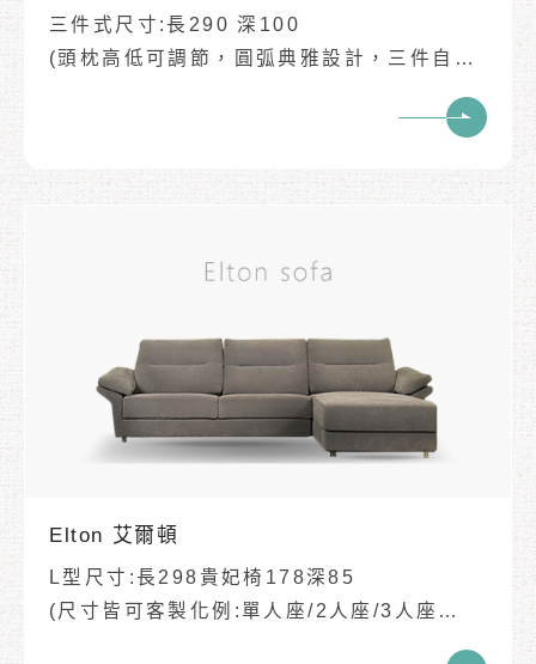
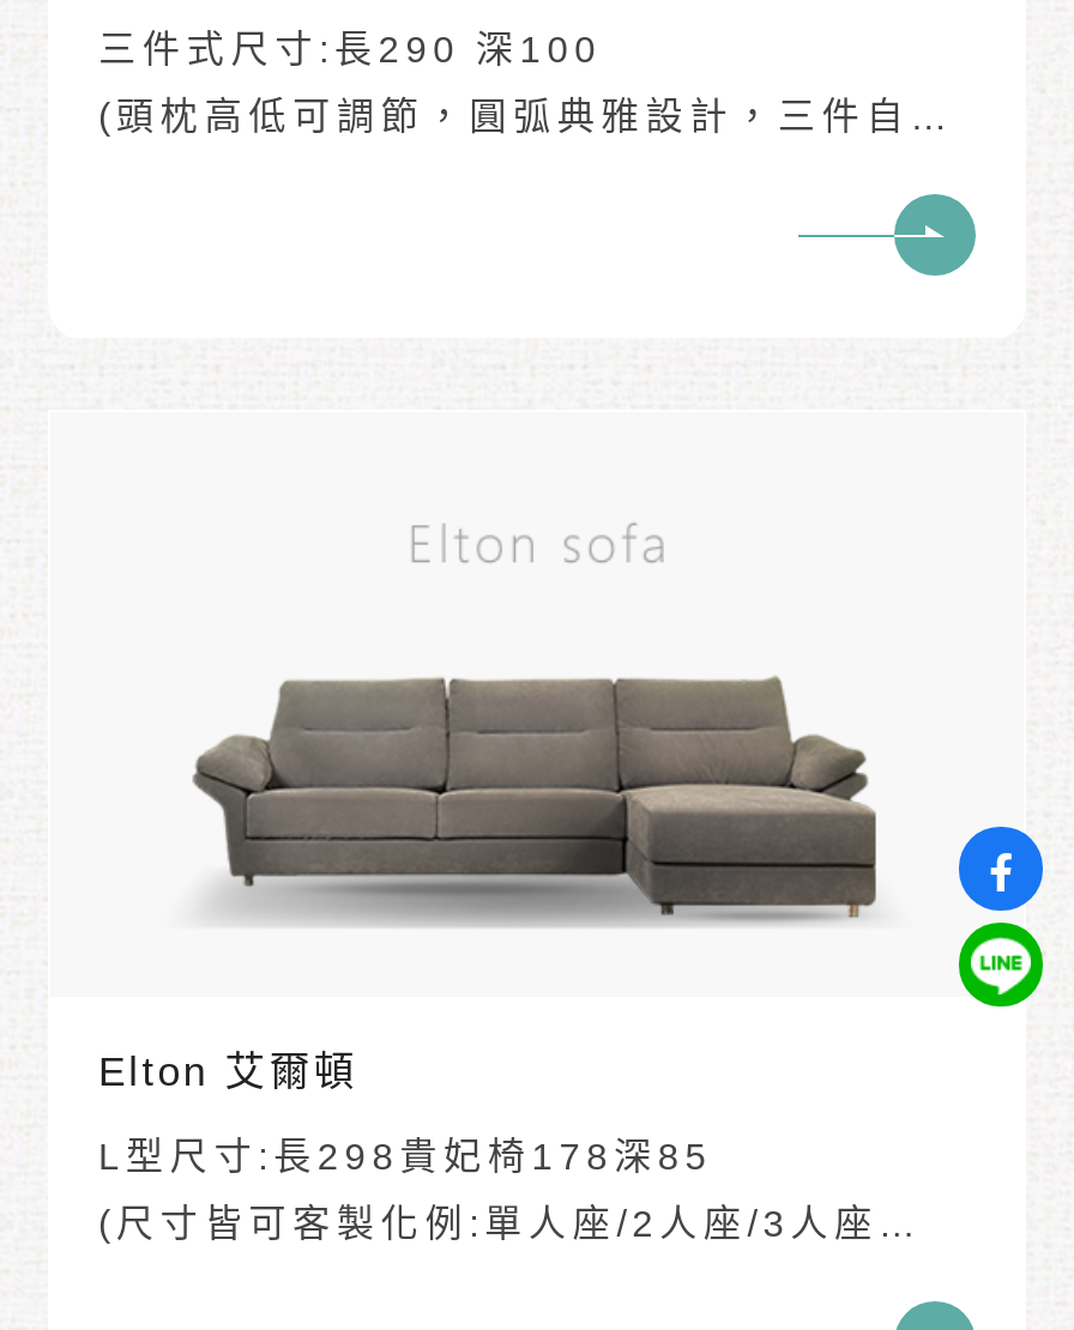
+ [image]
